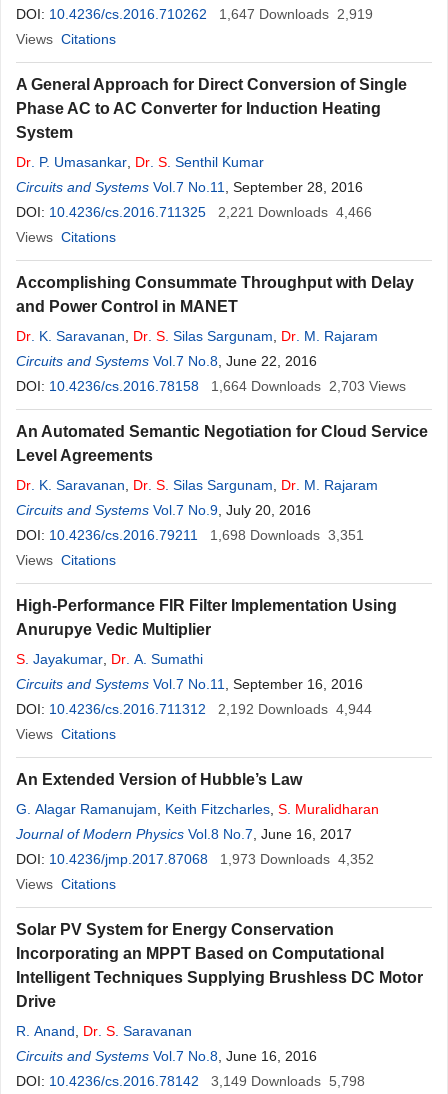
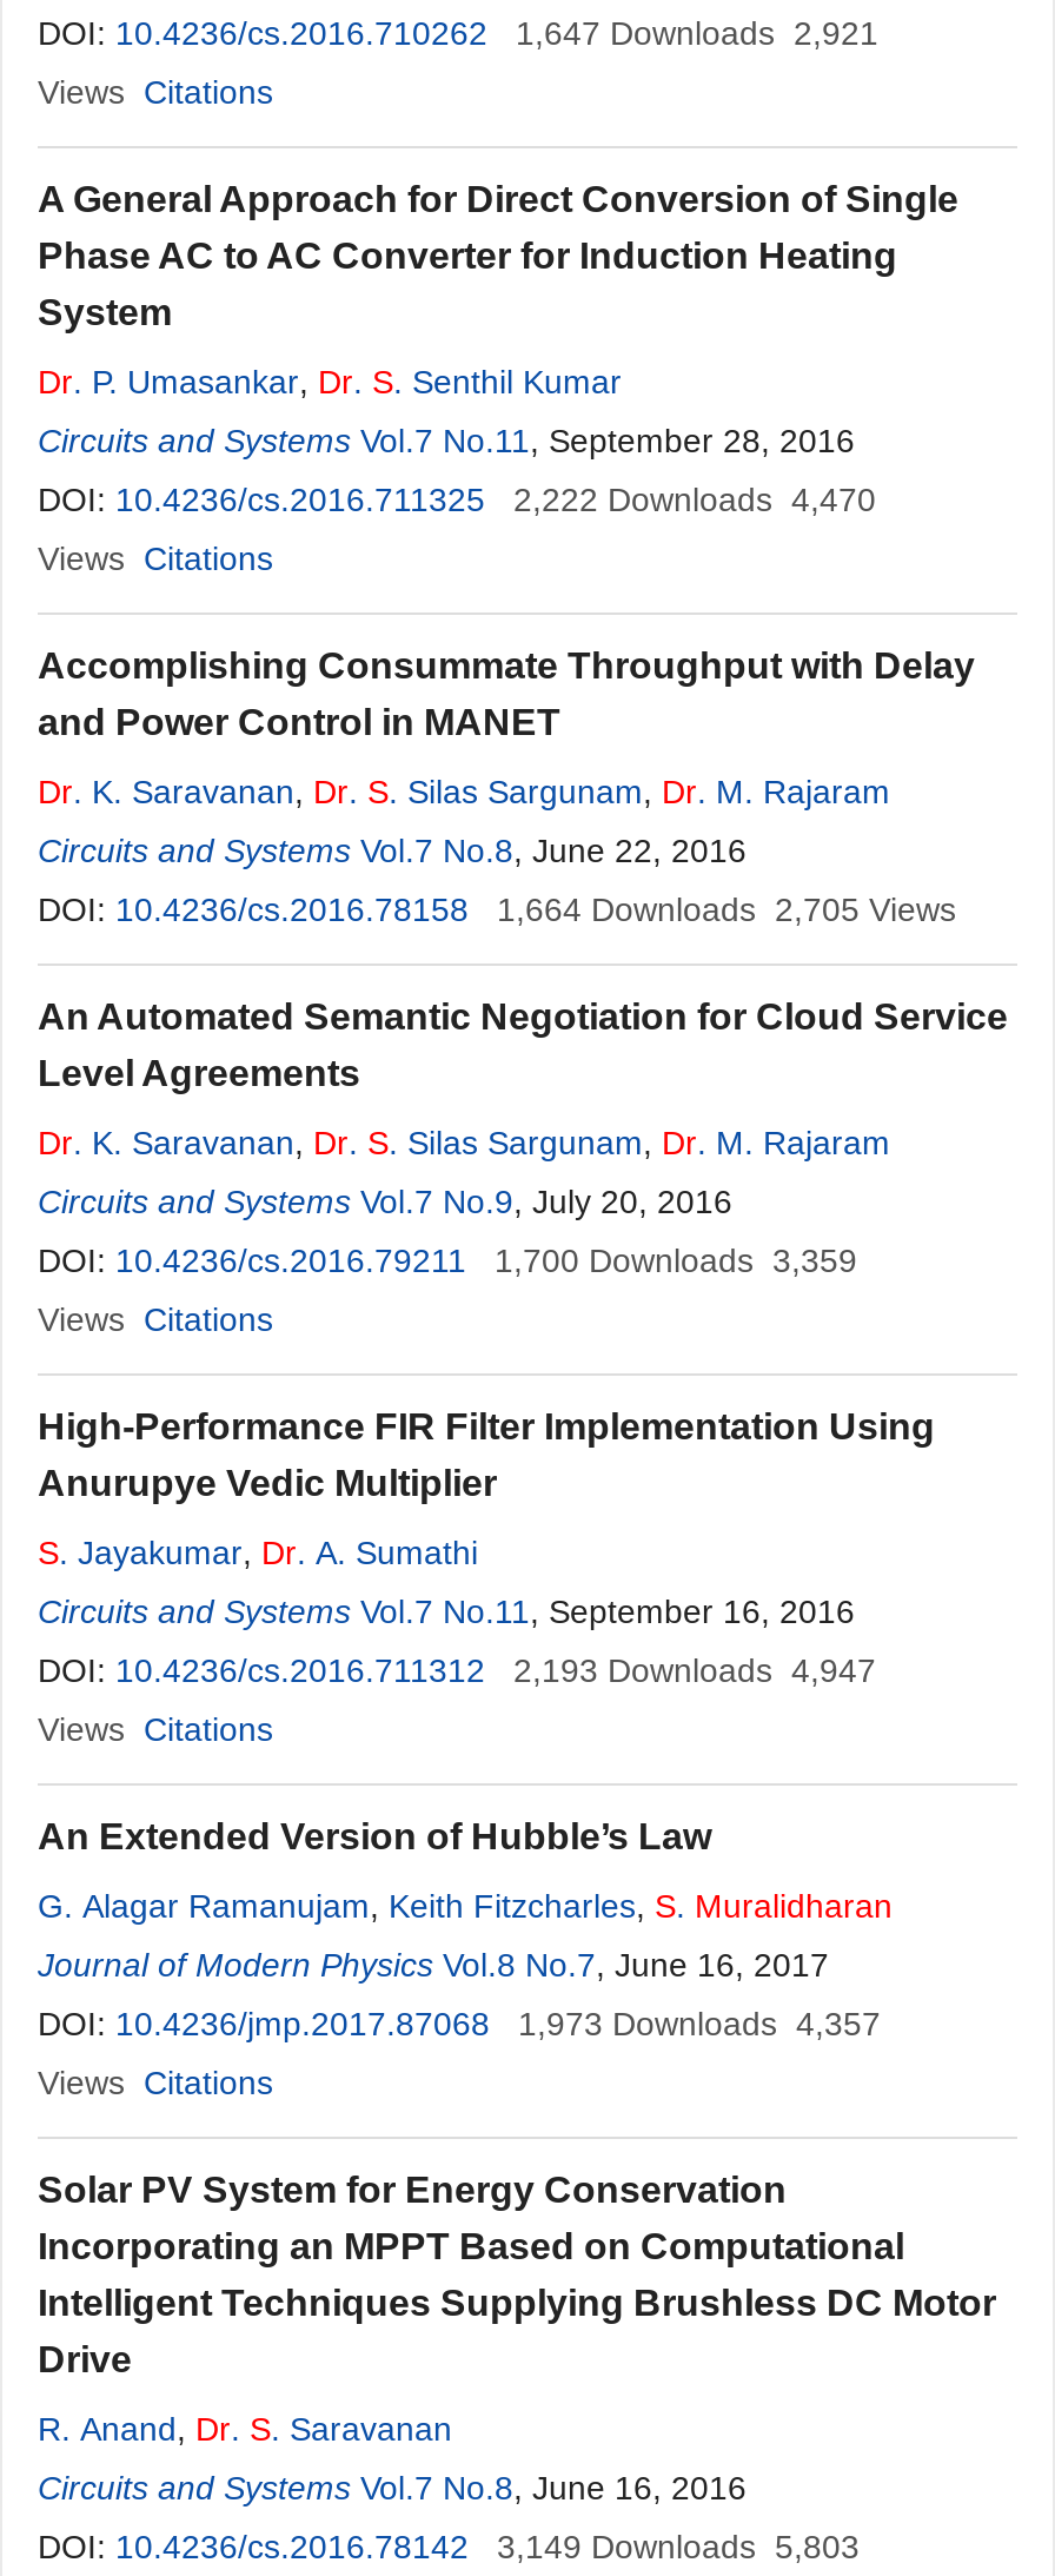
- DOI: 10.4236/cs.2016.710262 1,647 Downloads 2,919
+ DOI: 10.4236/cs.2016.710262 1,647 Downloads 2,921

- DOI: 10.4236/cs.2016.711325 2,221 Downloads 4,466
+ DOI: 10.4236/cs.2016.711325 2,222 Downloads 4,470

- 1,664 Downloads 2,703 Views
+ 1,664 Downloads 2,705 Views

- DOI: 10.4236/cs.2016.79211 1,698 Downloads 3,351
+ DOI: 10.4236/cs.2016.79211 1,700 Downloads 3,359

- DOI: 10.4236/cs.2016.711312 2,192 Downloads 4,944
+ DOI: 10.4236/cs.2016.711312 2,193 Downloads 4,947

- DOI: 10.4236/jmp.2017.87068 1,973 Downloads 4,352
+ DOI: 10.4236/jmp.2017.87068 1,973 Downloads 4,357

- DOI: 10.4236/cs.2016.78142 3,149 Downloads 5,798
+ DOI: 10.4236/cs.2016.78142 3,149 Downloads 5,803
